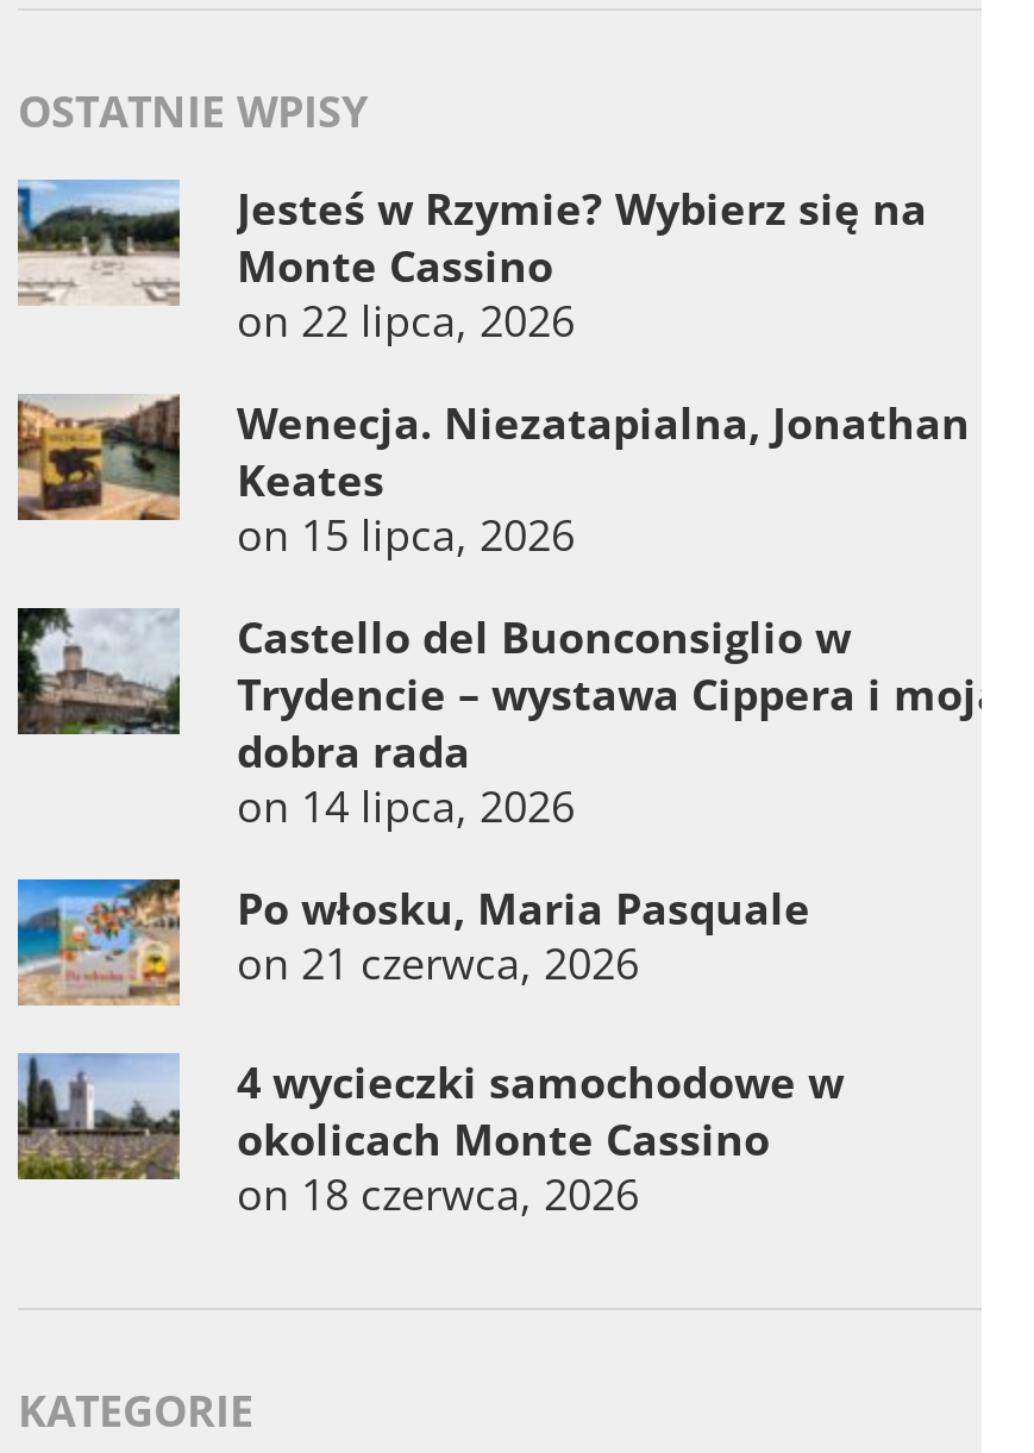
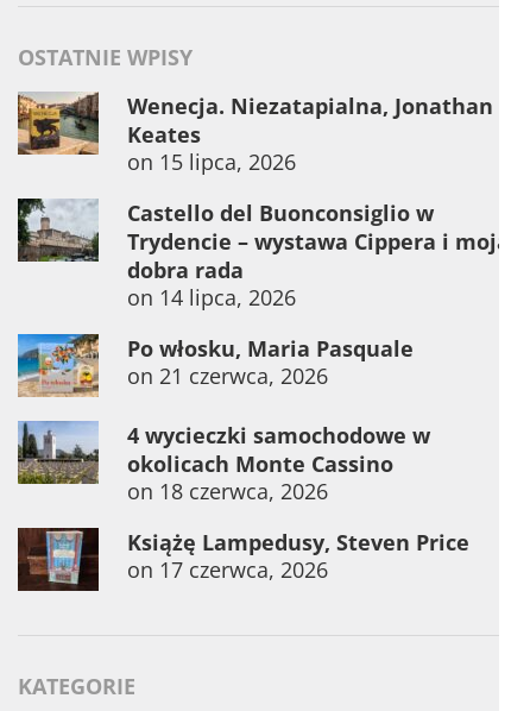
- [image]
- Jesteś w Rzymie? Wybierz się na
- Monte Cassino
- on 22 lipca, 2026

moved up: [image] | Wenecja. Niezatapialna, Jonathan | Keates | ... | okolicach Monte Cassino | on 18 czerwca, 2026

+ [image]
+ Książę Lampedusy, Steven Price
+ on 17 czerwca, 2026
